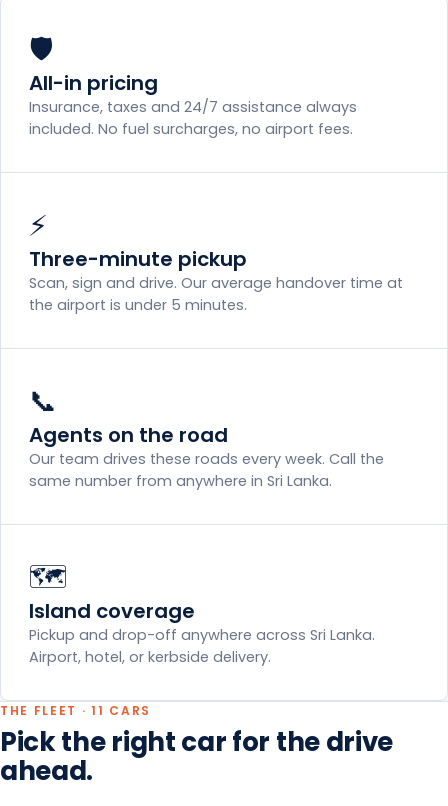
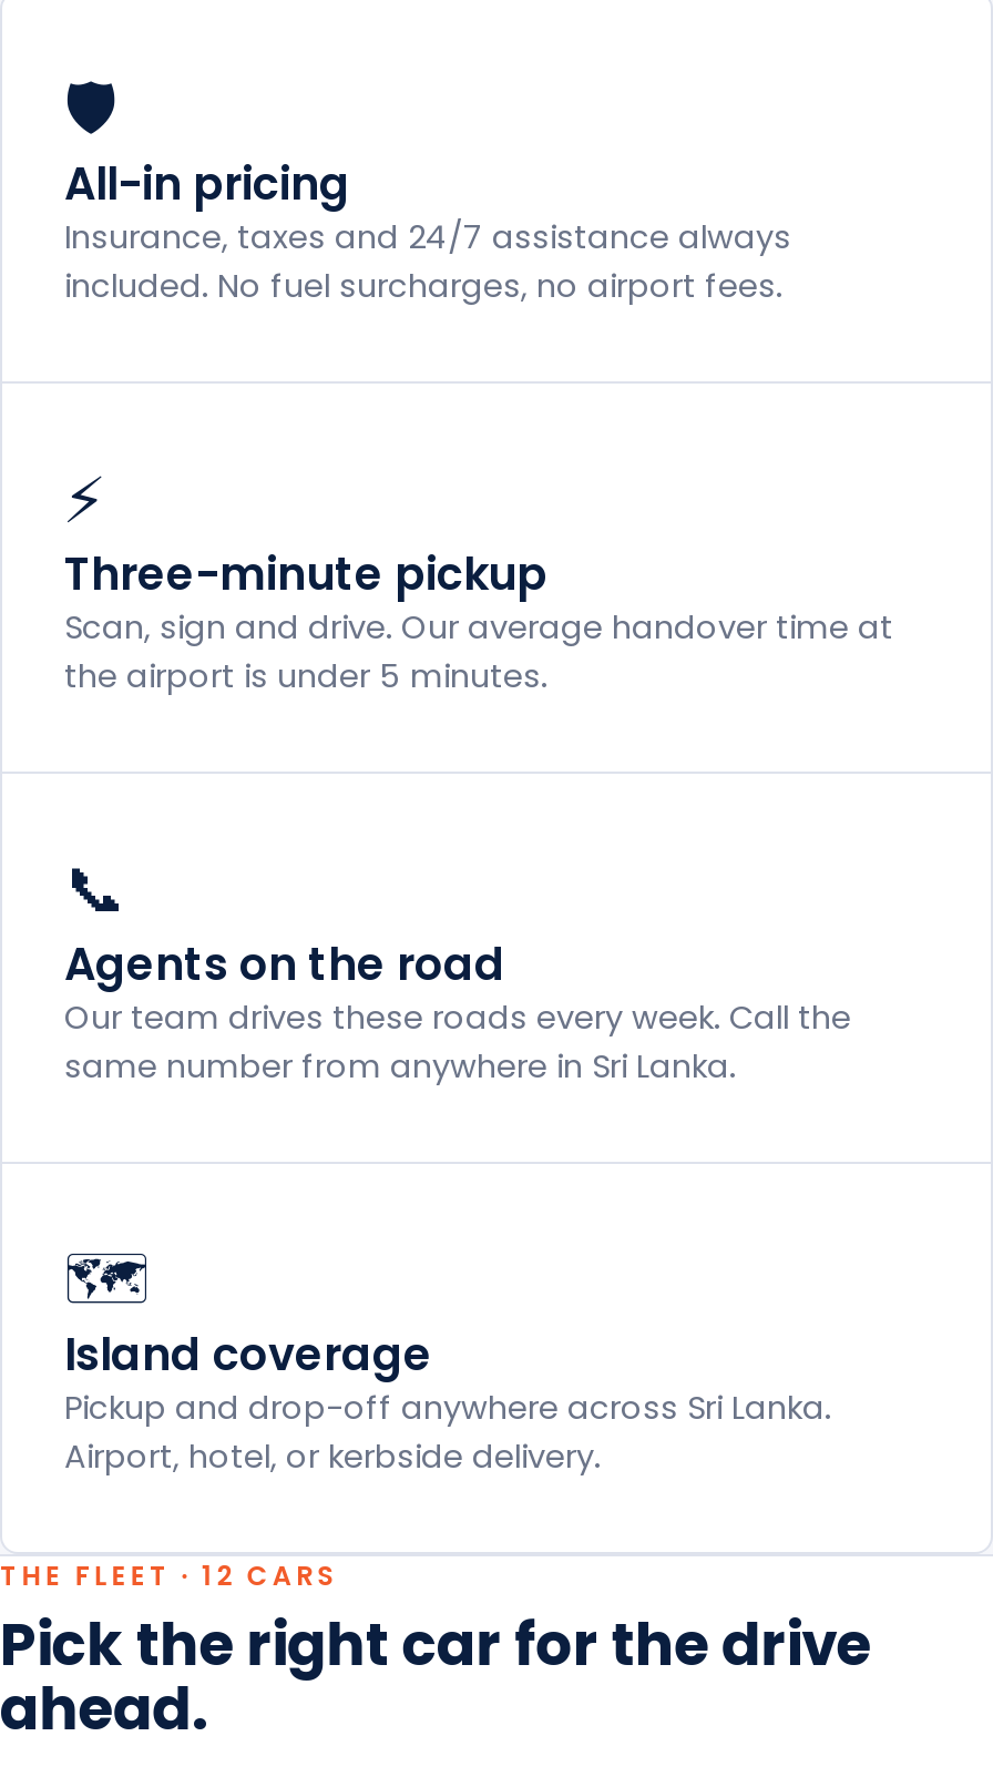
- THE FLEET · 11 CARS
+ THE FLEET · 12 CARS
